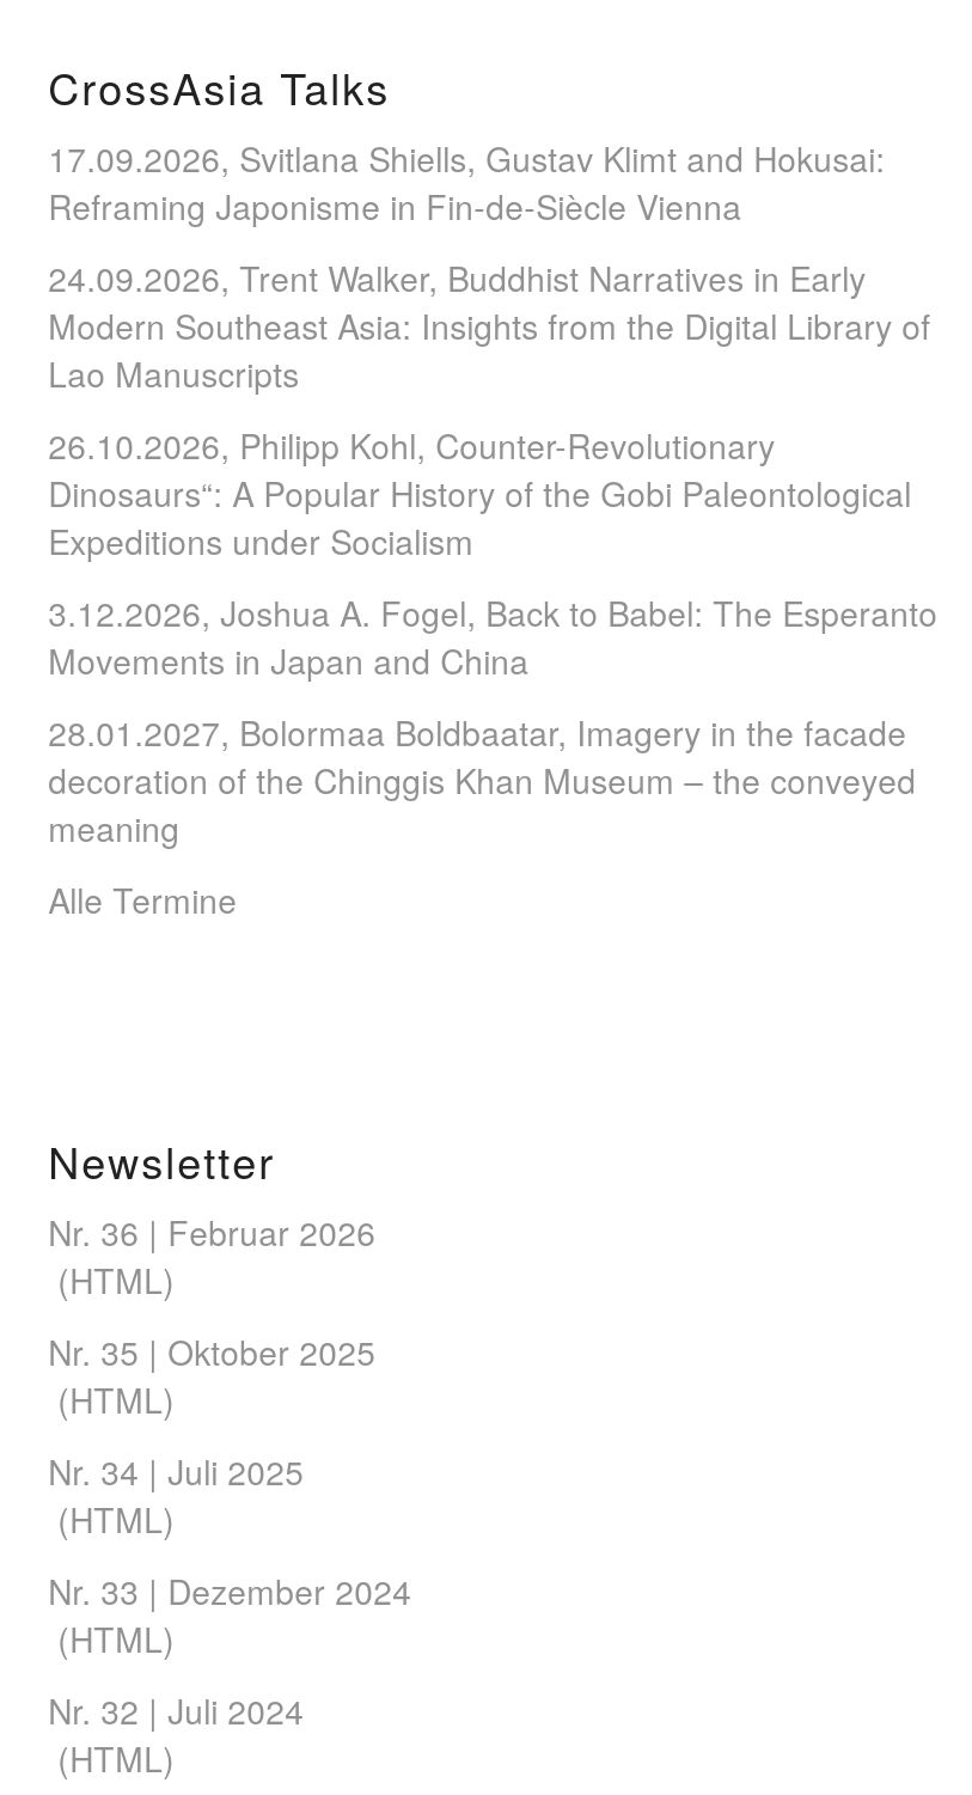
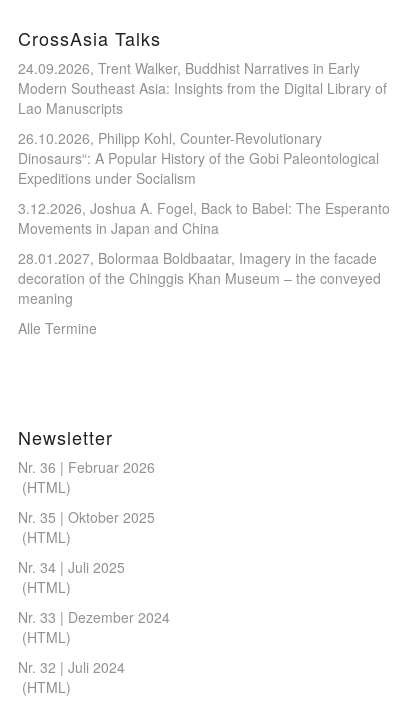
- 17.09.2026, Svitlana Shiells, Gustav Klimt and Hokusai:
- Reframing Japonisme in Fin-de-Siècle Vienna
